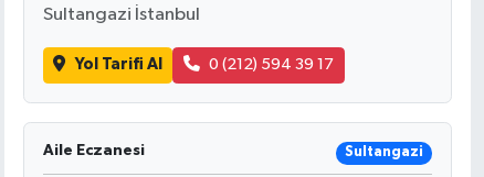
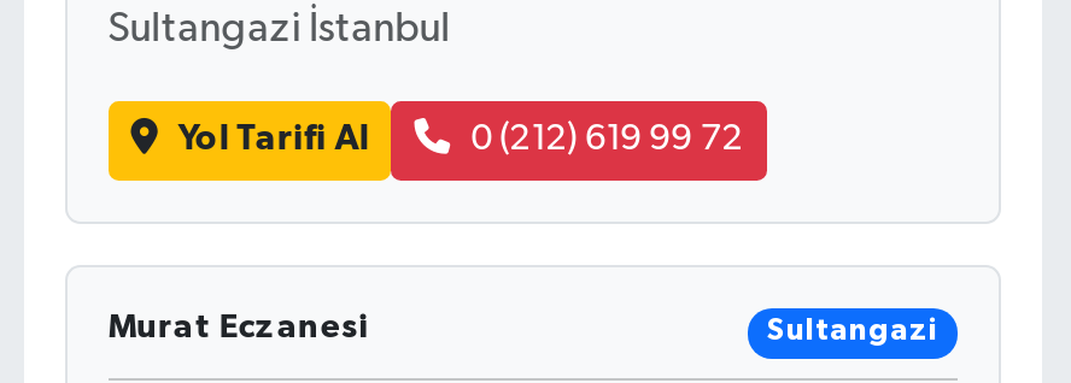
- 0 (212) 594 39 17
+ 0 (212) 619 99 72

- Aile Eczanesi
+ Murat Eczanesi
